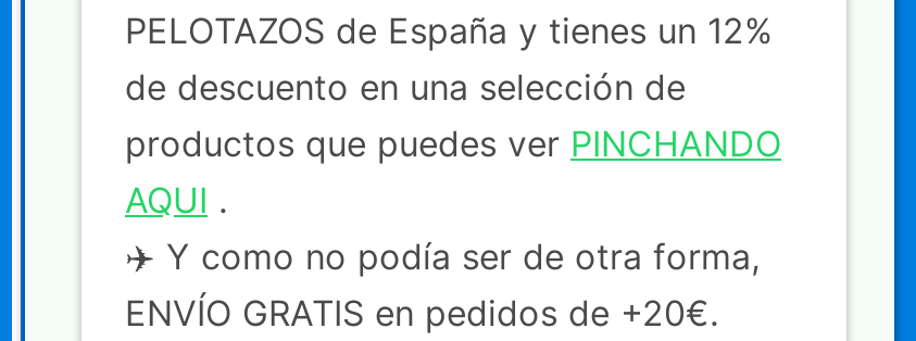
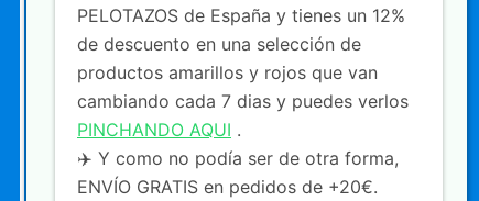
- productos que puedes ver PINCHANDO
- AQUI.
+ productos amarillos y rojos que van
+ cambiando cada 7 dias y puedes verlos
+ PINCHANDO AQUI.
